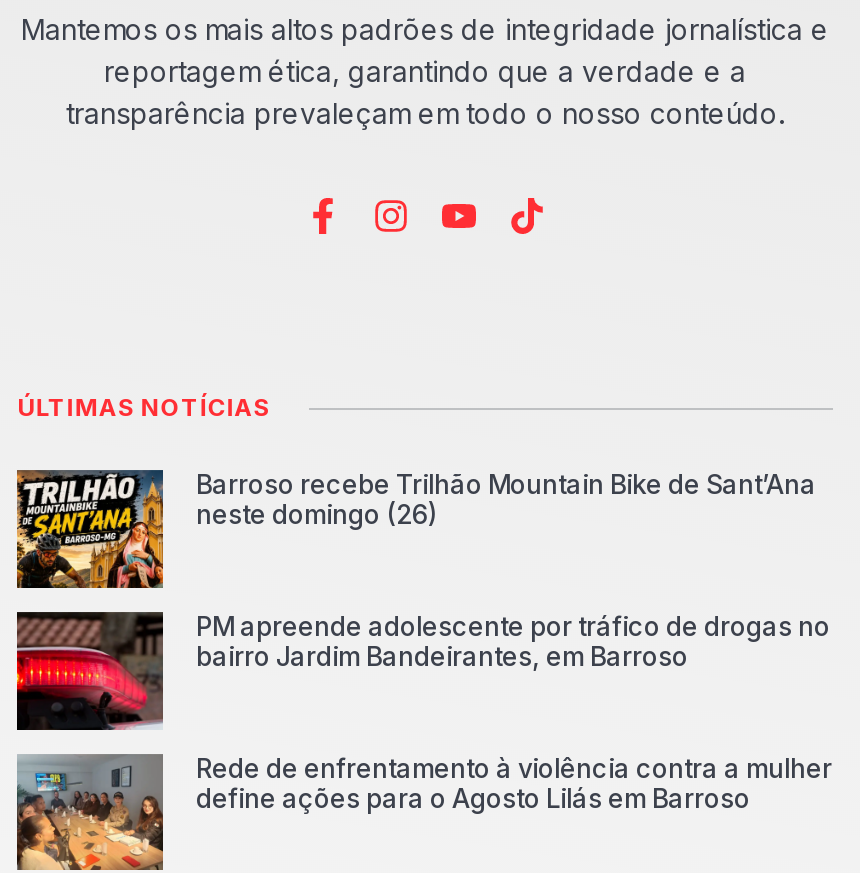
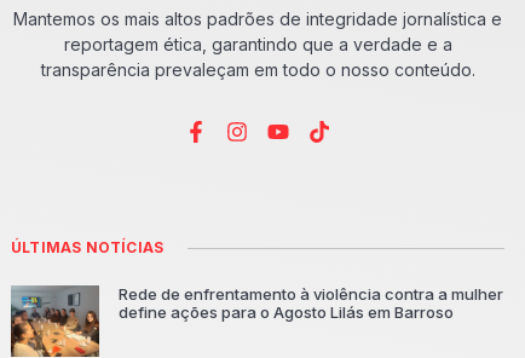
- [image]
- Barroso recebe Trilhão Mountain Bike de Sant’Ana
- neste domingo (26)
- PM apreende adolescente por tráfico de drogas no
- bairro Jardim Bandeirantes, em Barroso

- [image]
